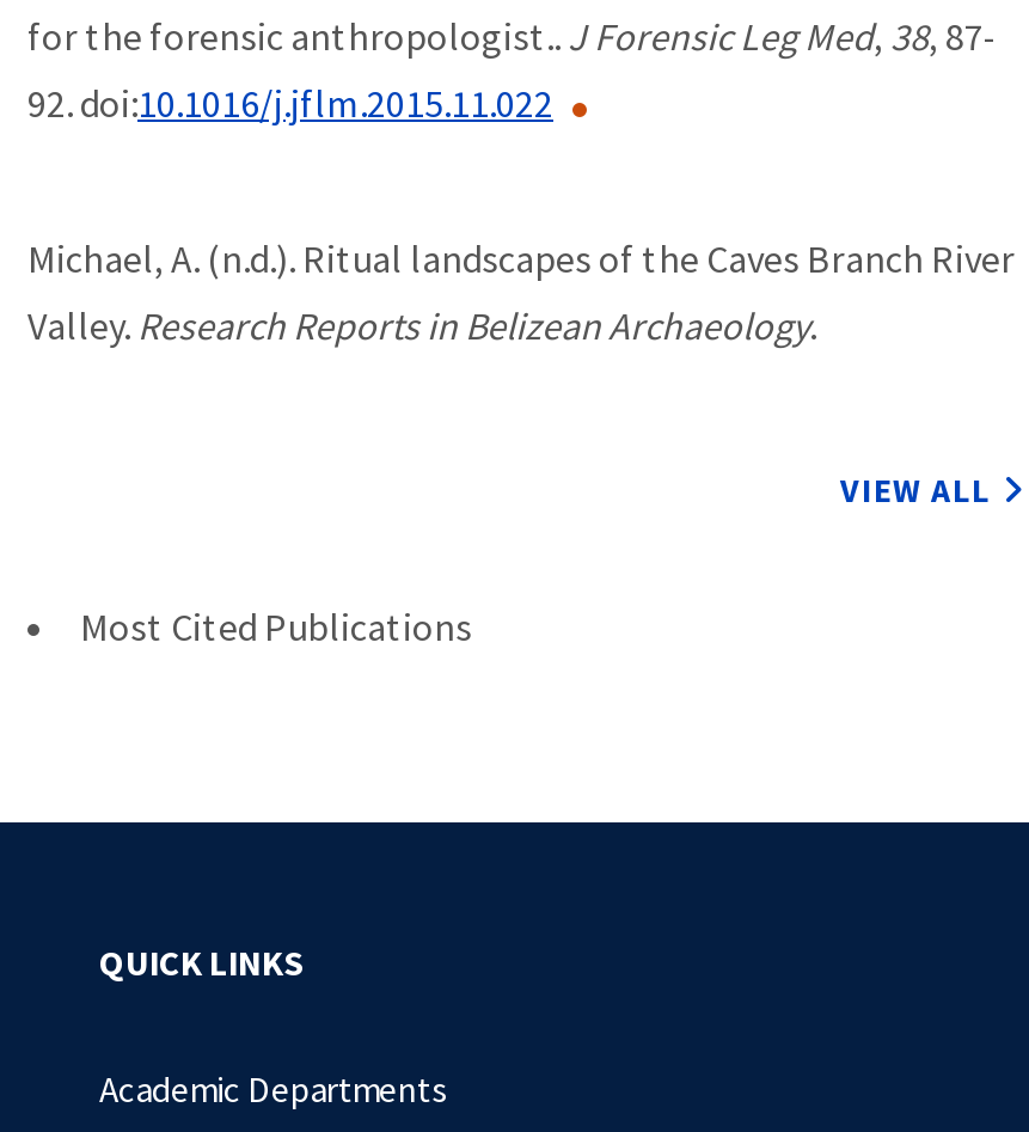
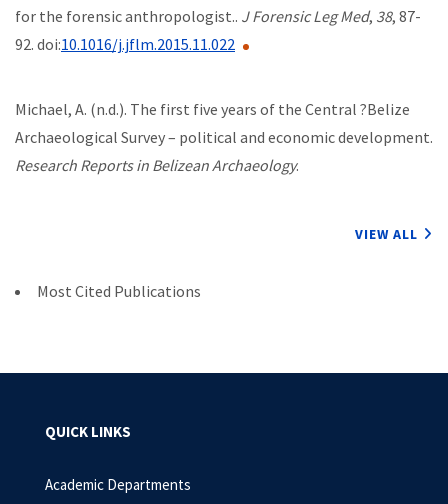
- Michael, A. (n.d.). Ritual landscapes of the Caves Branch River
- Valley. Research Reports in Belizean Archaeology.
+ Michael, A. (n.d.). The first five years of the Central ?Belize
+ Archaeological Survey – political and economic development.
+ Research Reports in Belizean Archaeology.
